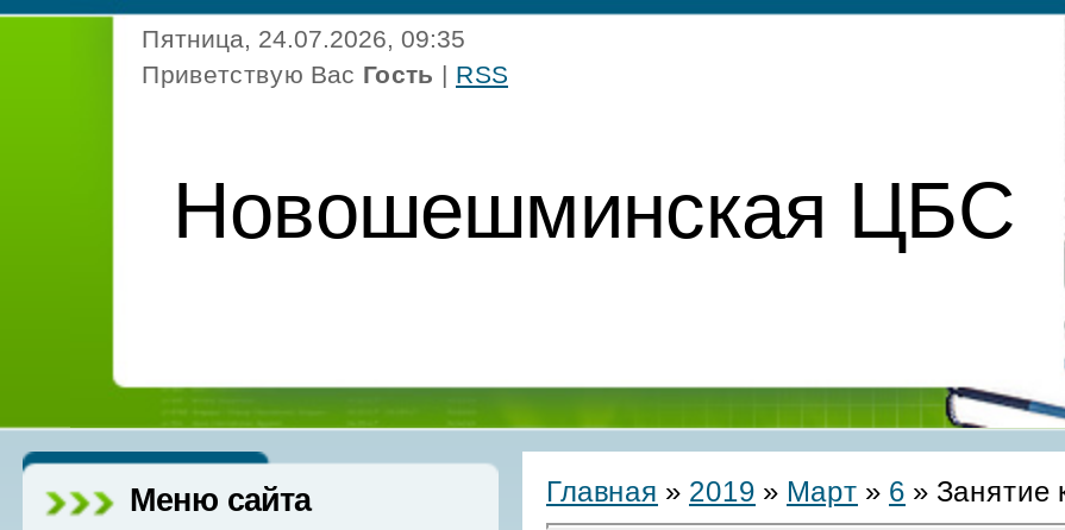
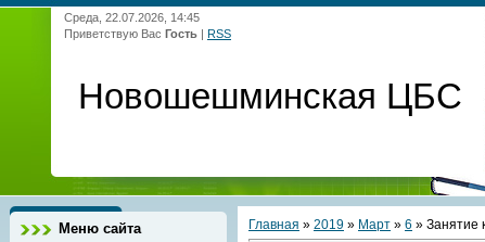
- Пятница, 24.07.2026, 09:35
+ Среда, 22.07.2026, 14:45
